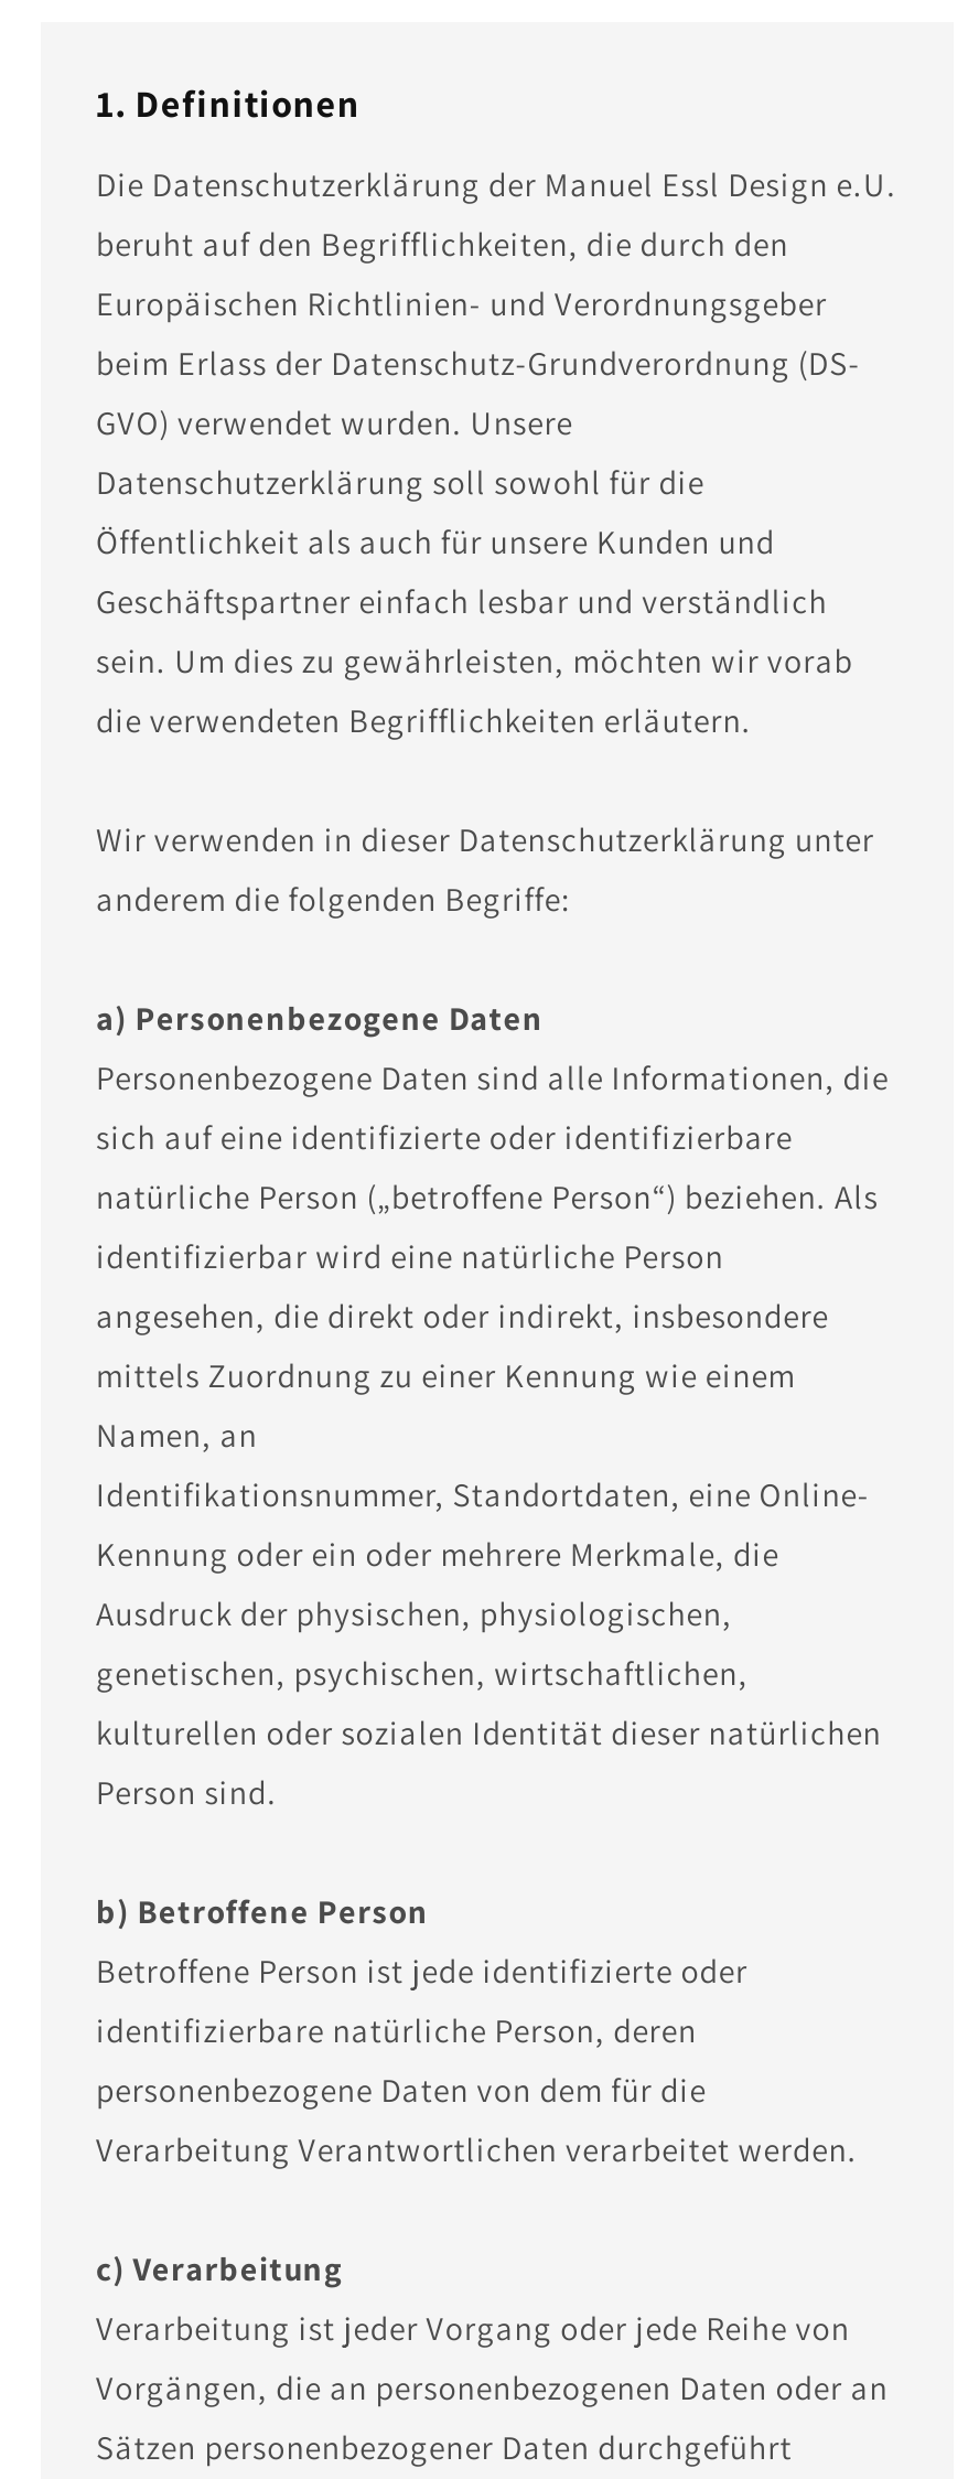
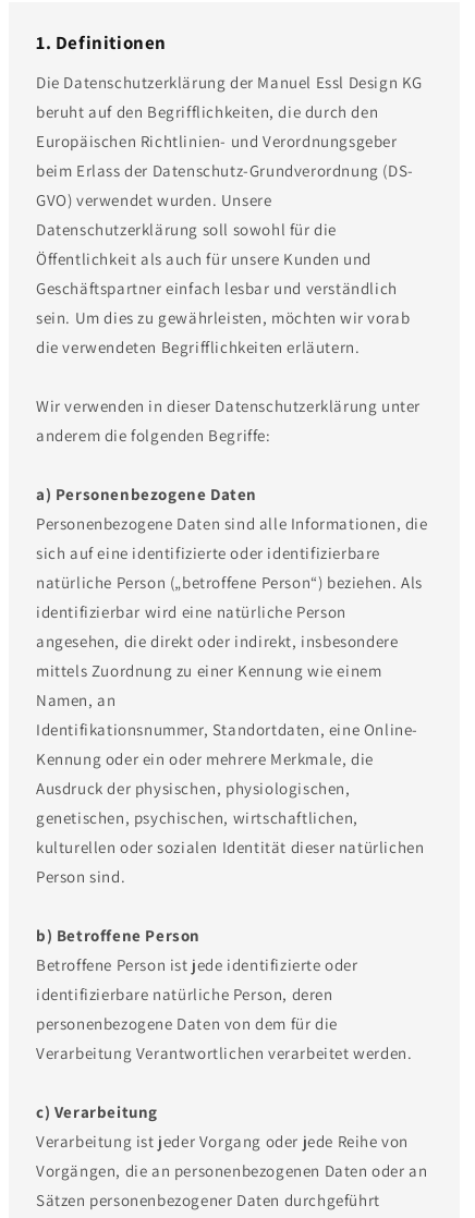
- Die Datenschutzerklärung der Manuel Essl Design e.U.
+ Die Datenschutzerklärung der Manuel Essl Design KG
